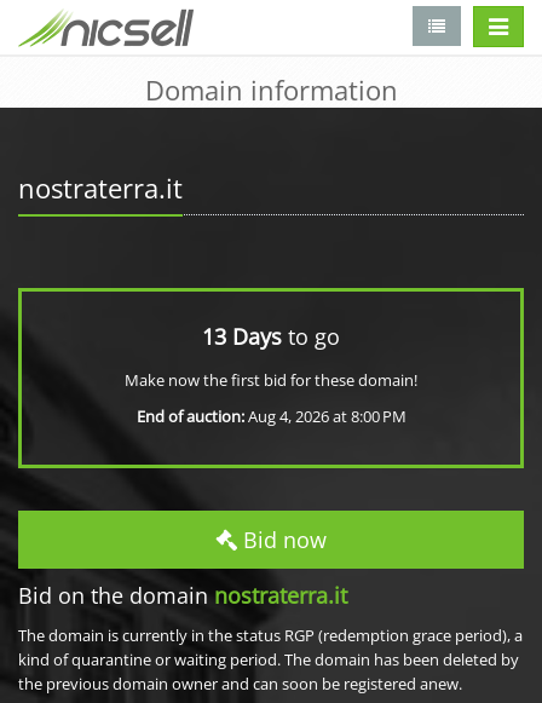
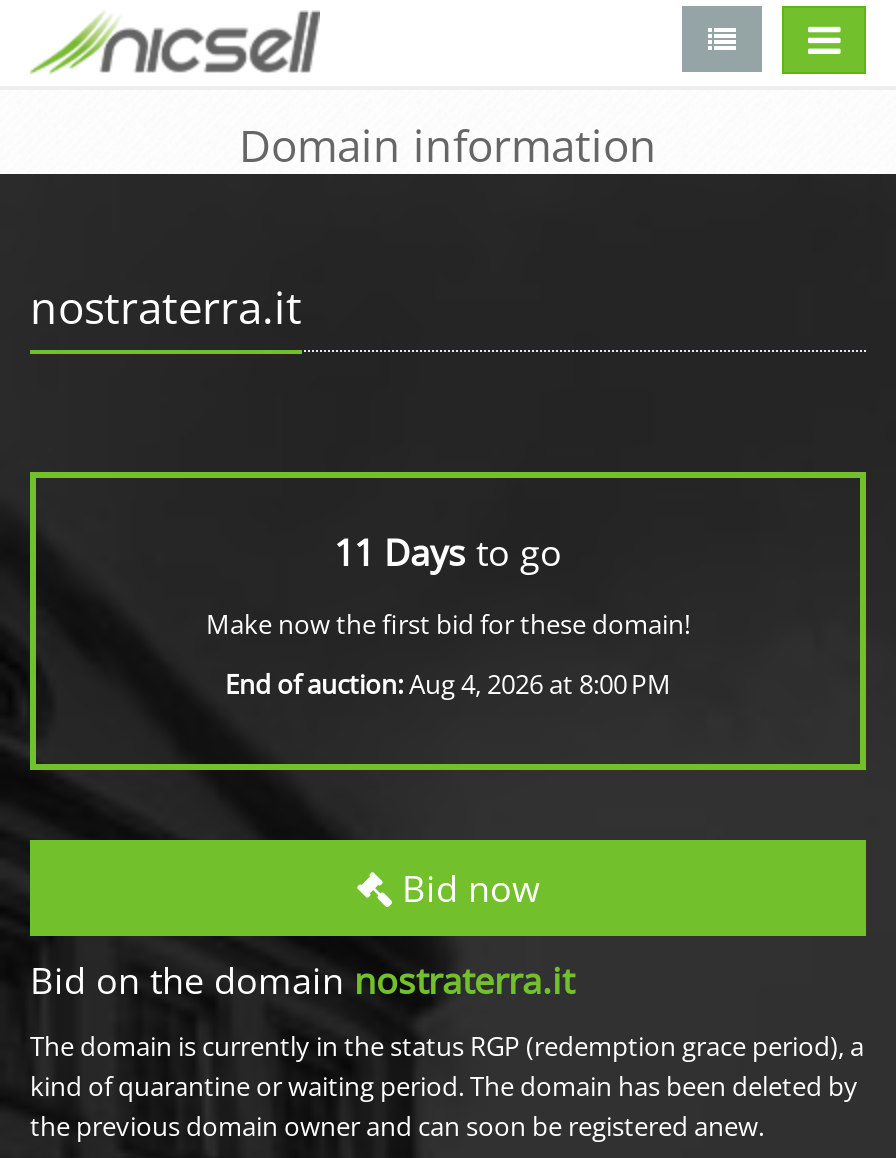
- 13 Days to go
+ 11 Days to go
